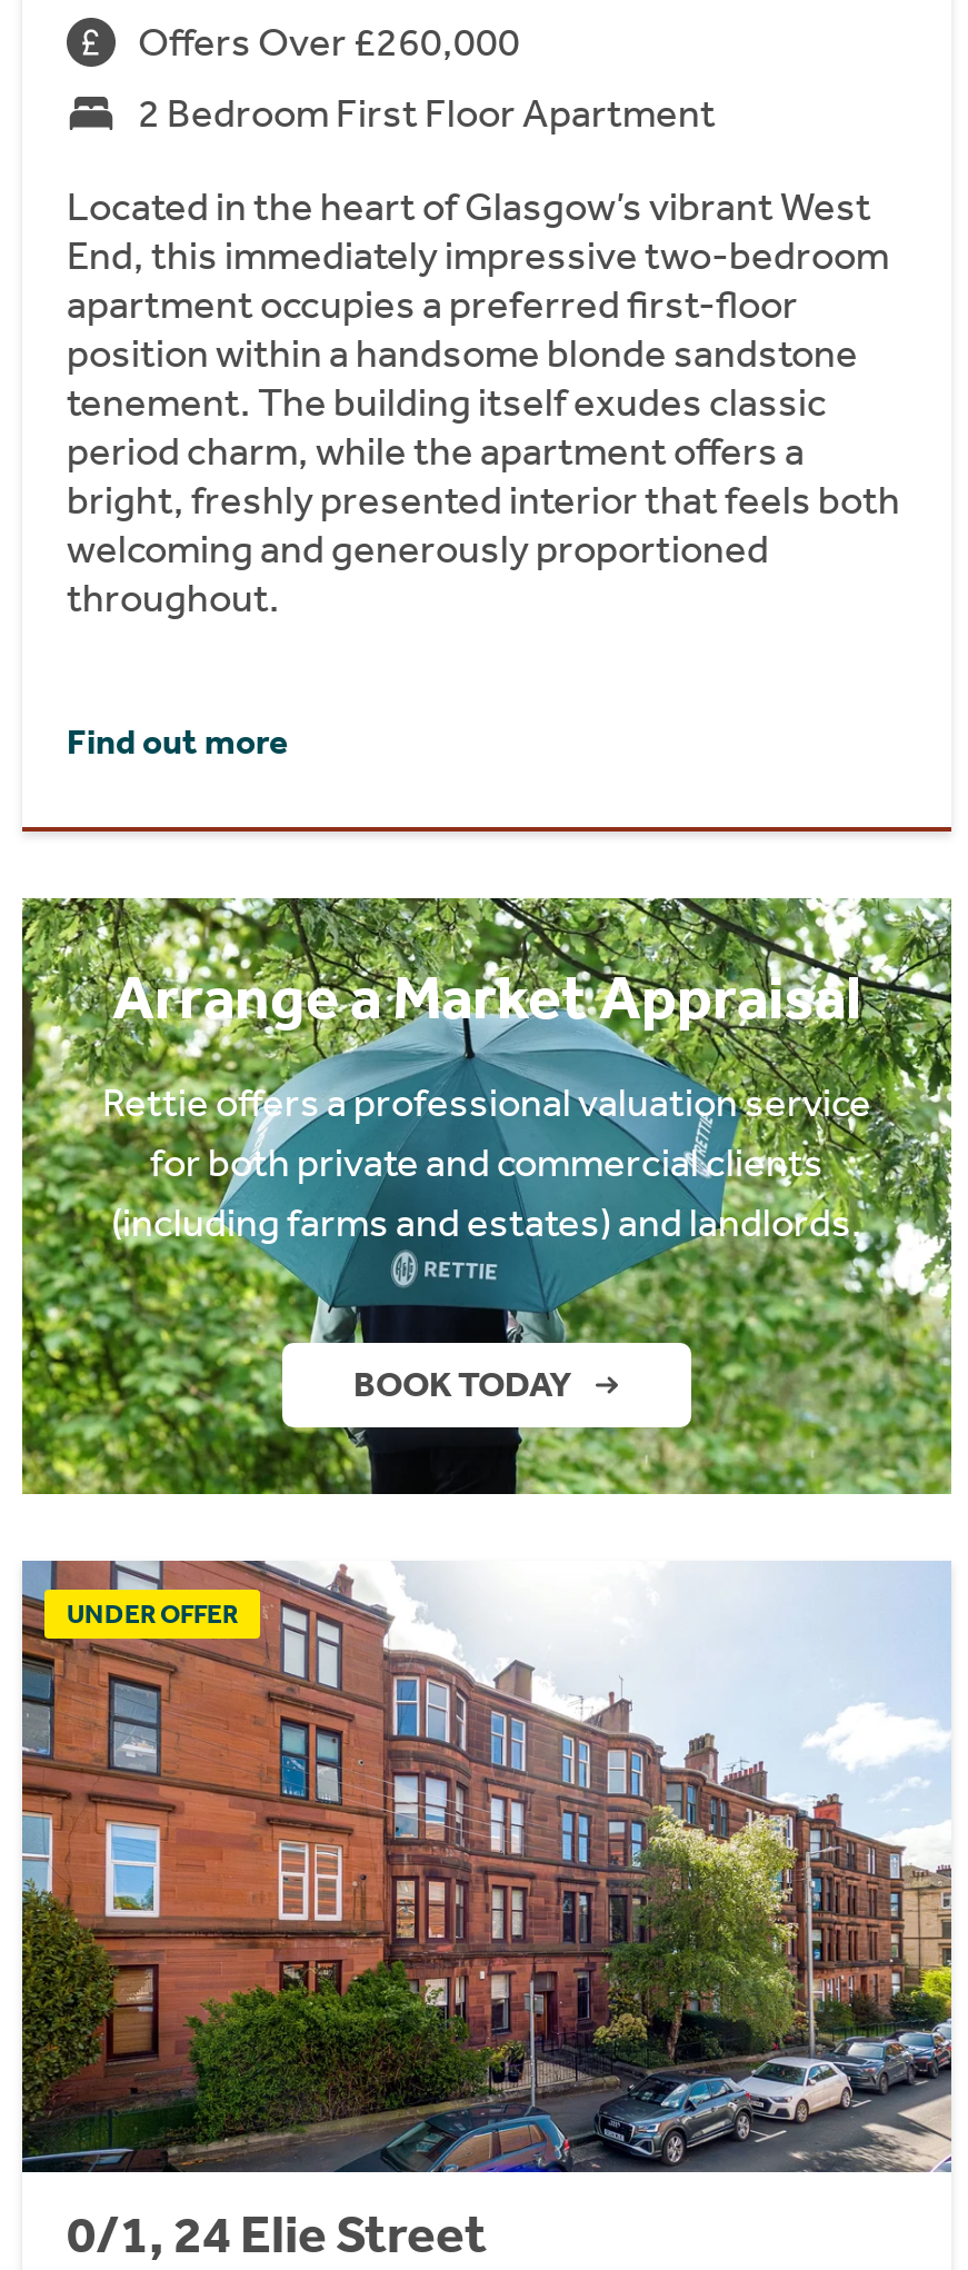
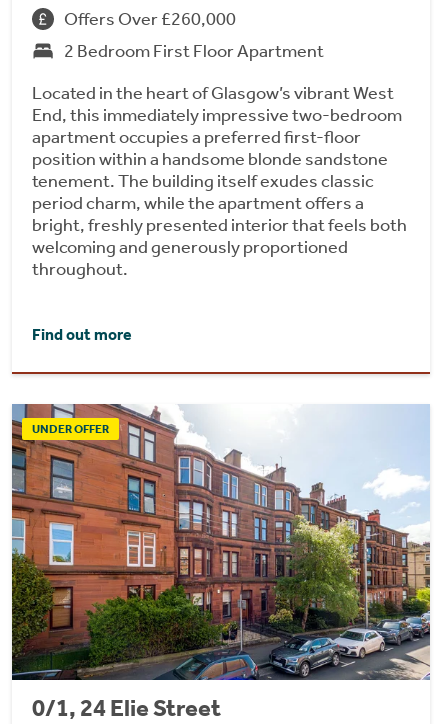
- [image]
- Arrange a Market Appraisal
- Rettie offers a professional valuation service
- for both private and commercial clients
- (including farms and estates) and landlords.
- BOOK TODAY
